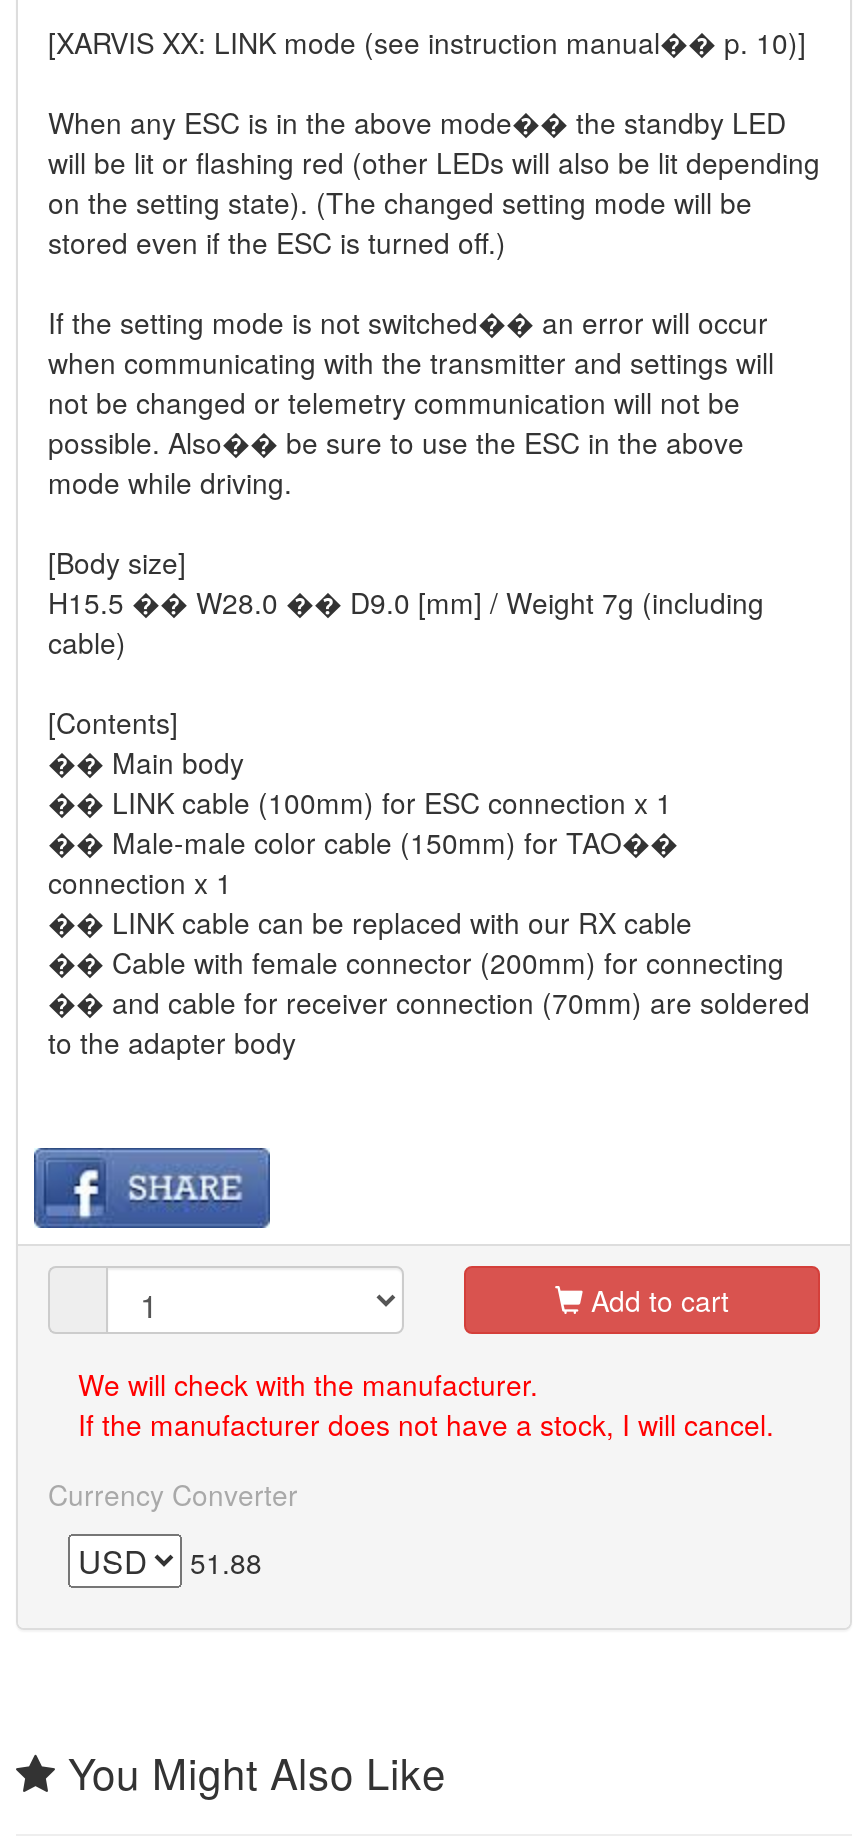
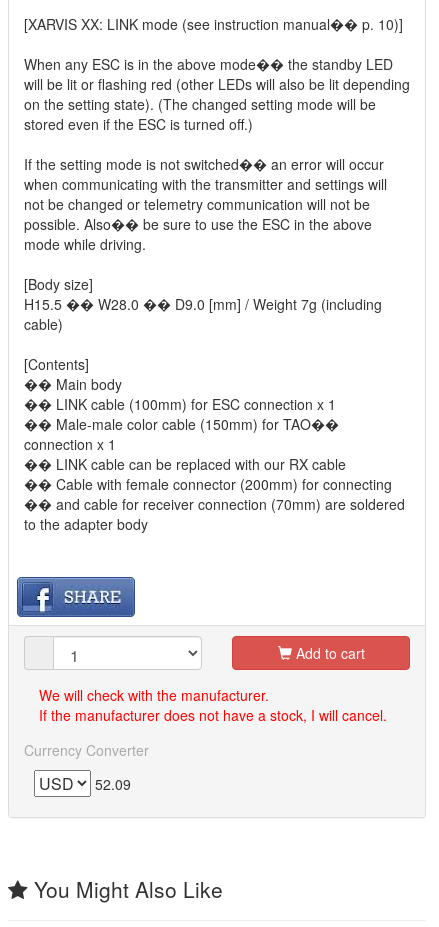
- 51.88
+ 52.09
